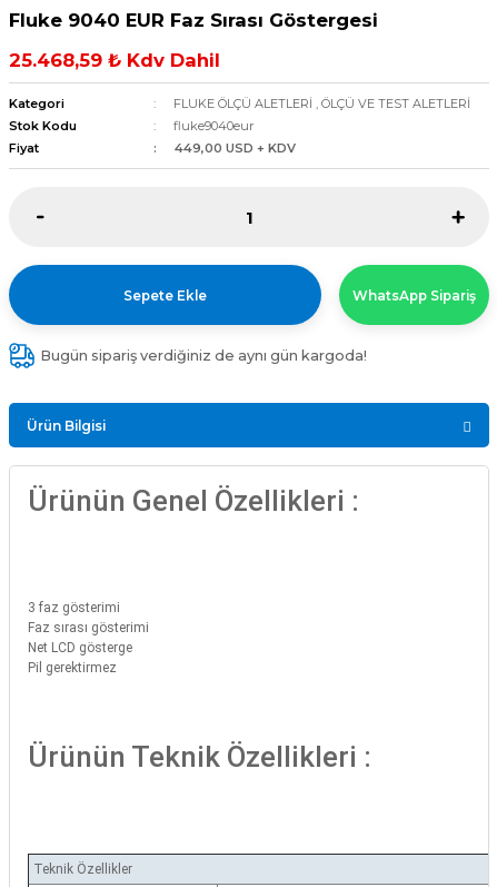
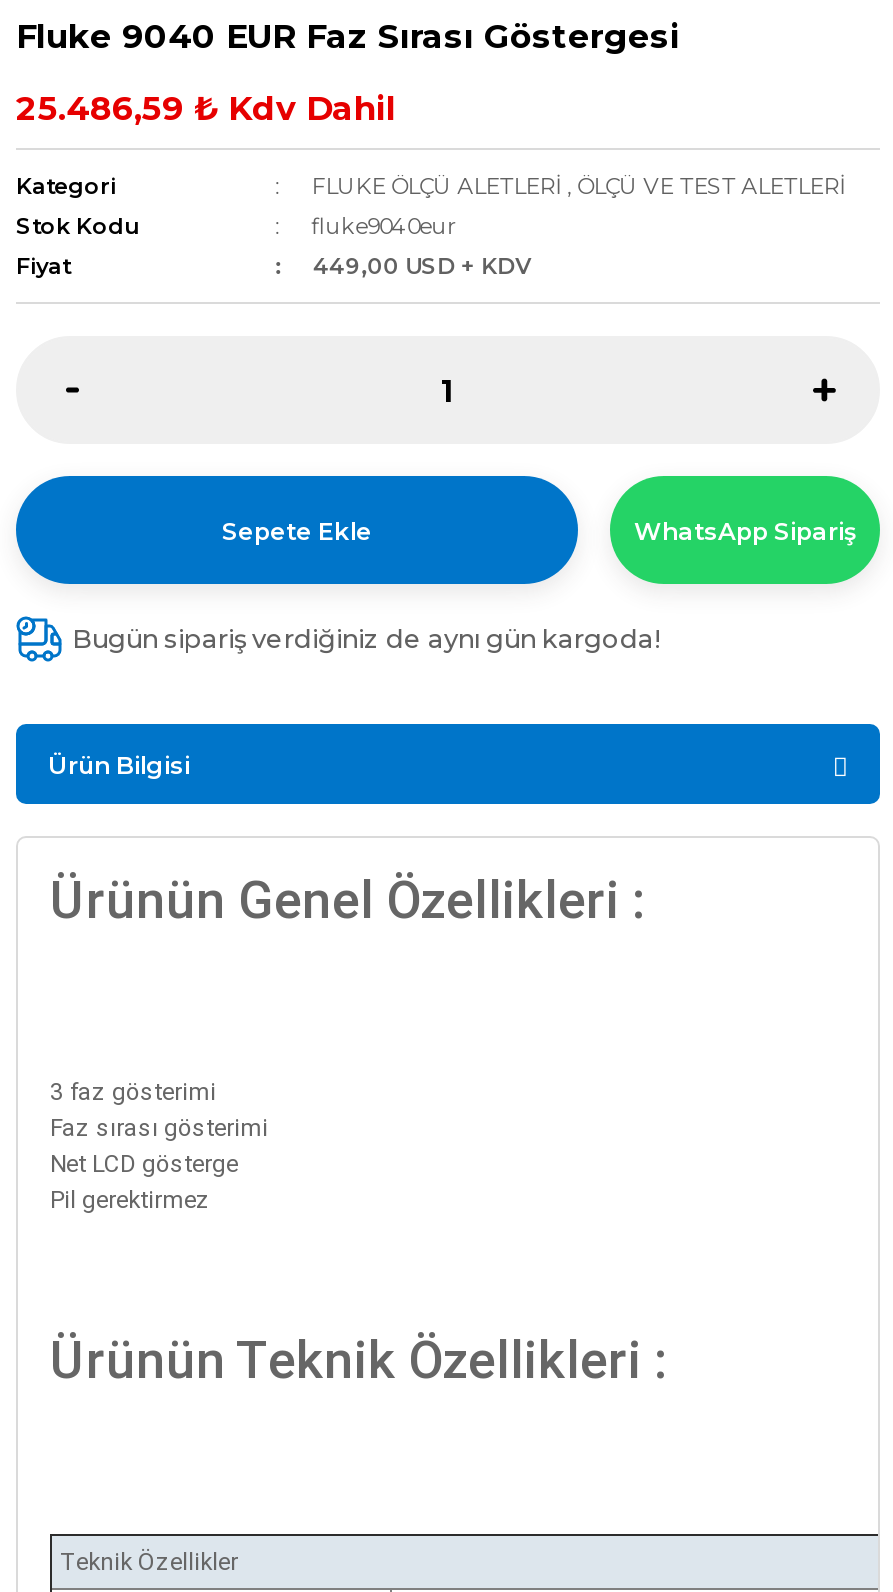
- 25.468,59 ₺ Kdv Dahil
+ 25.486,59 ₺ Kdv Dahil
